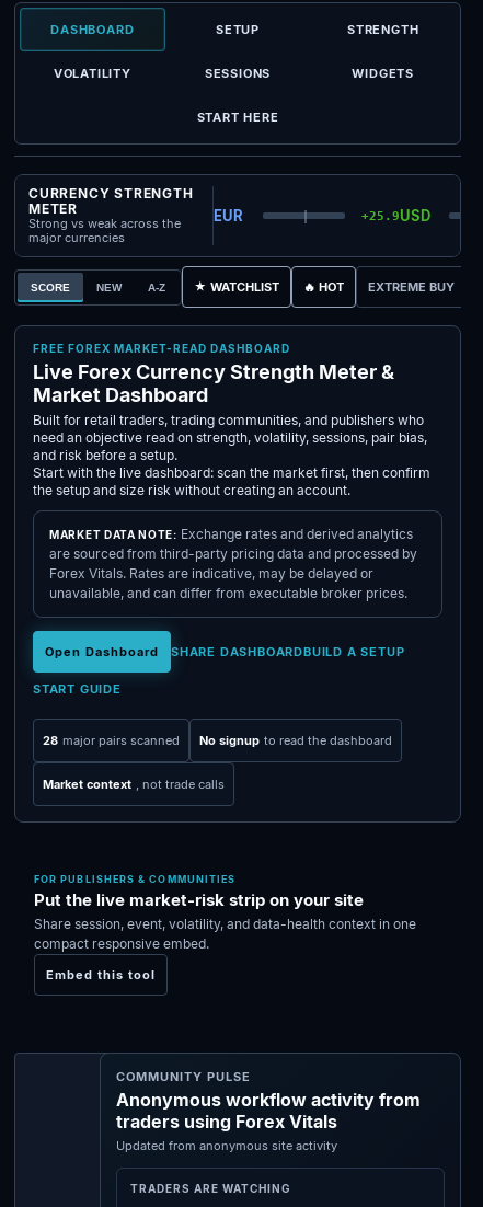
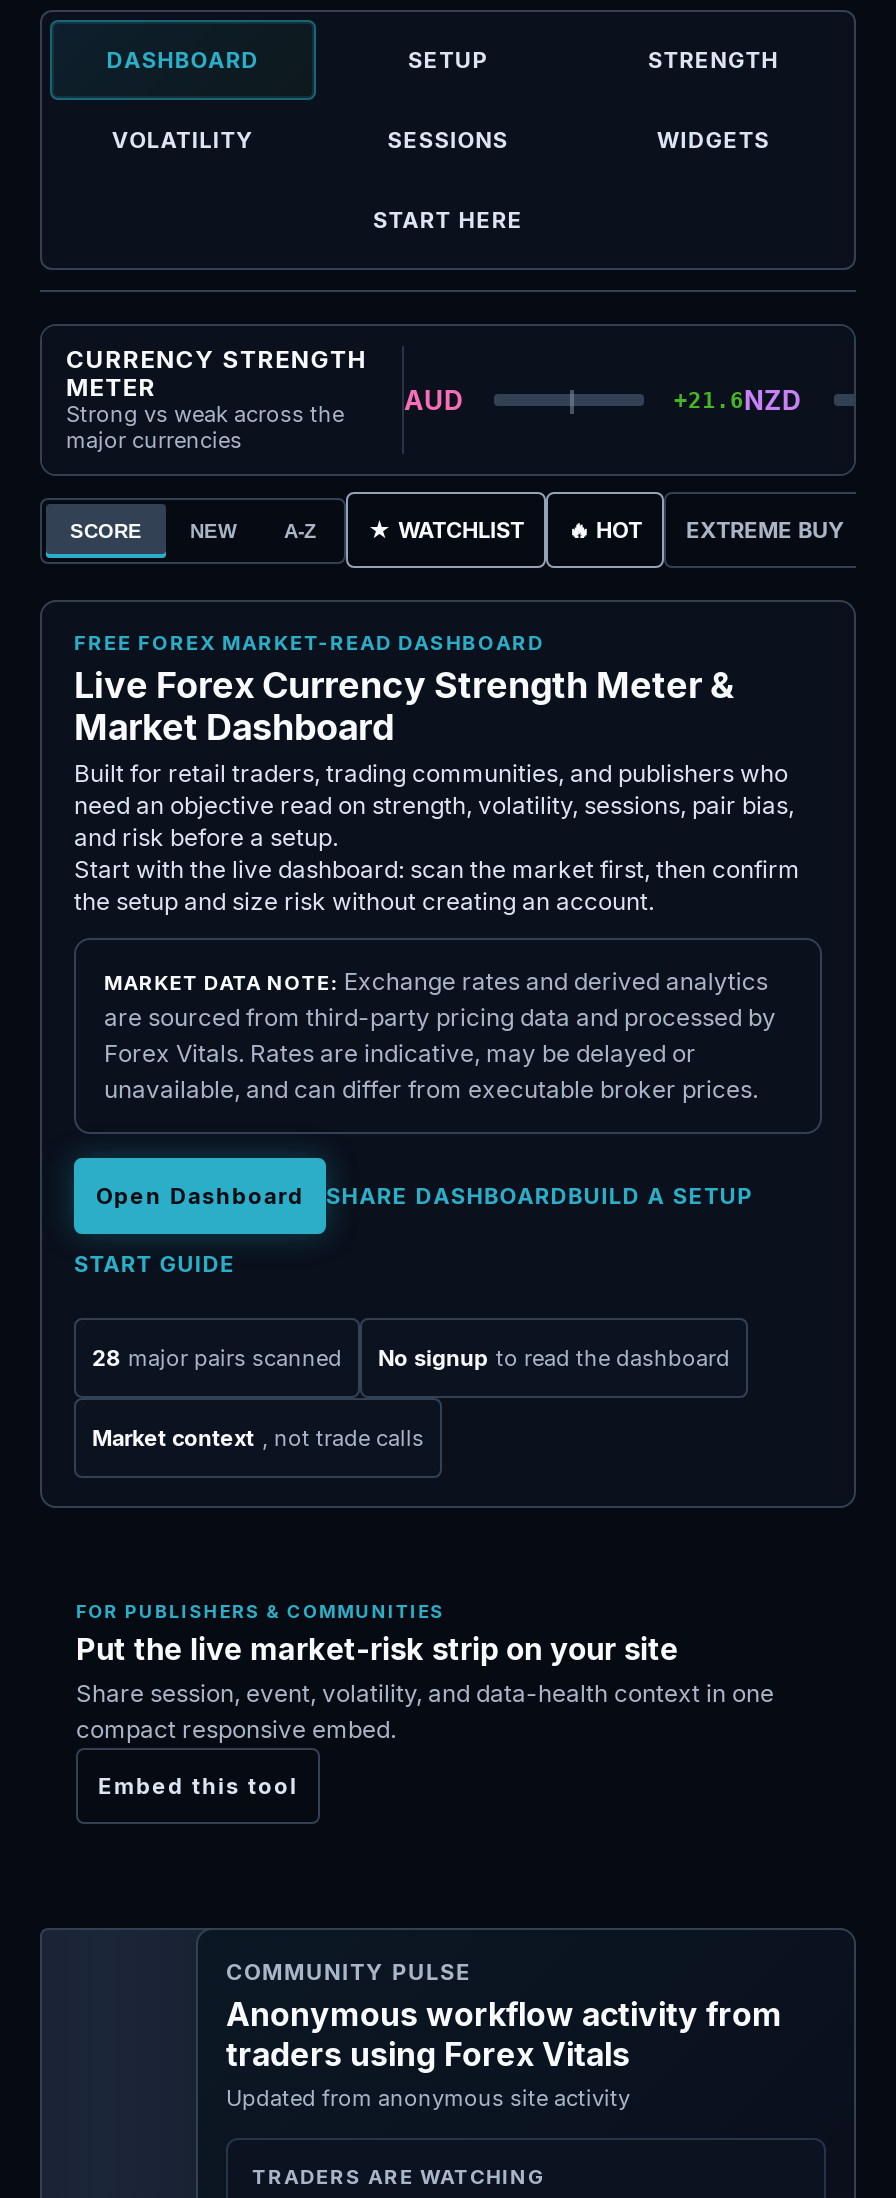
- EUR
- +25.9USD
+ AUD
+ +21.6NZD
